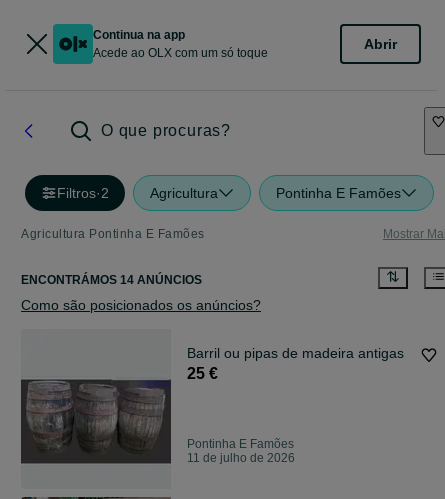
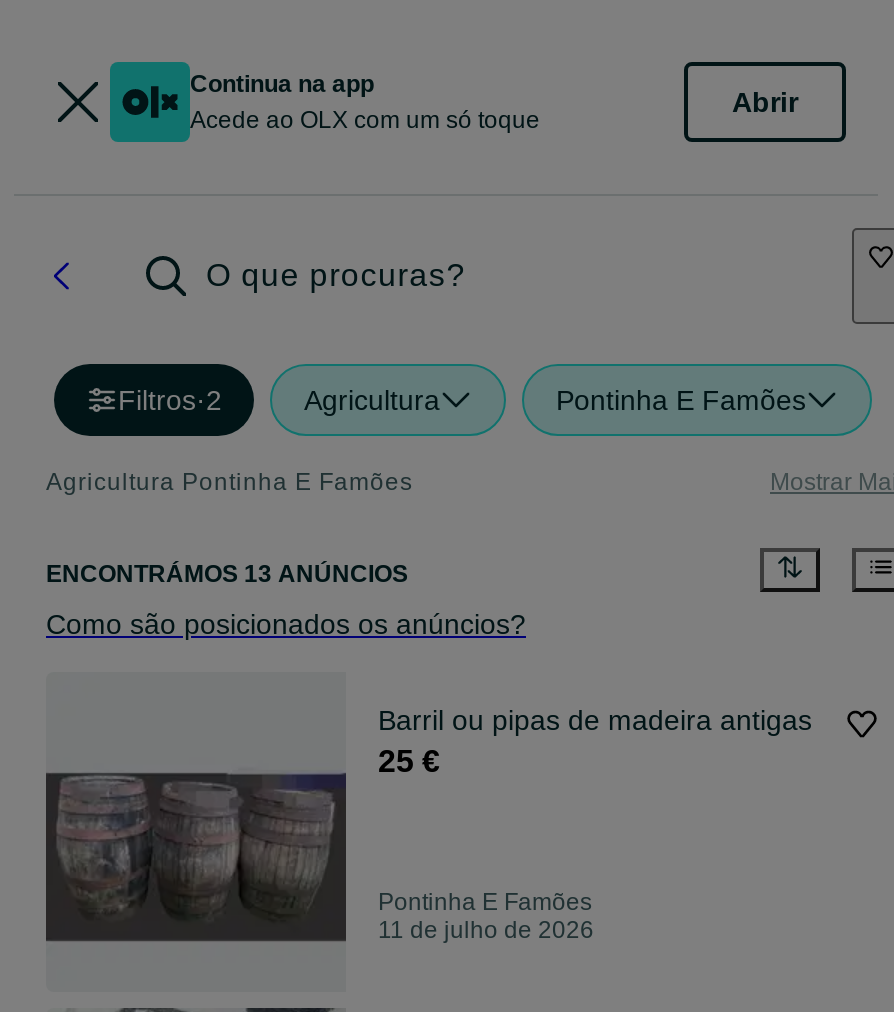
- ENCONTRÁMOS 14 ANÚNCIOS
+ ENCONTRÁMOS 13 ANÚNCIOS
